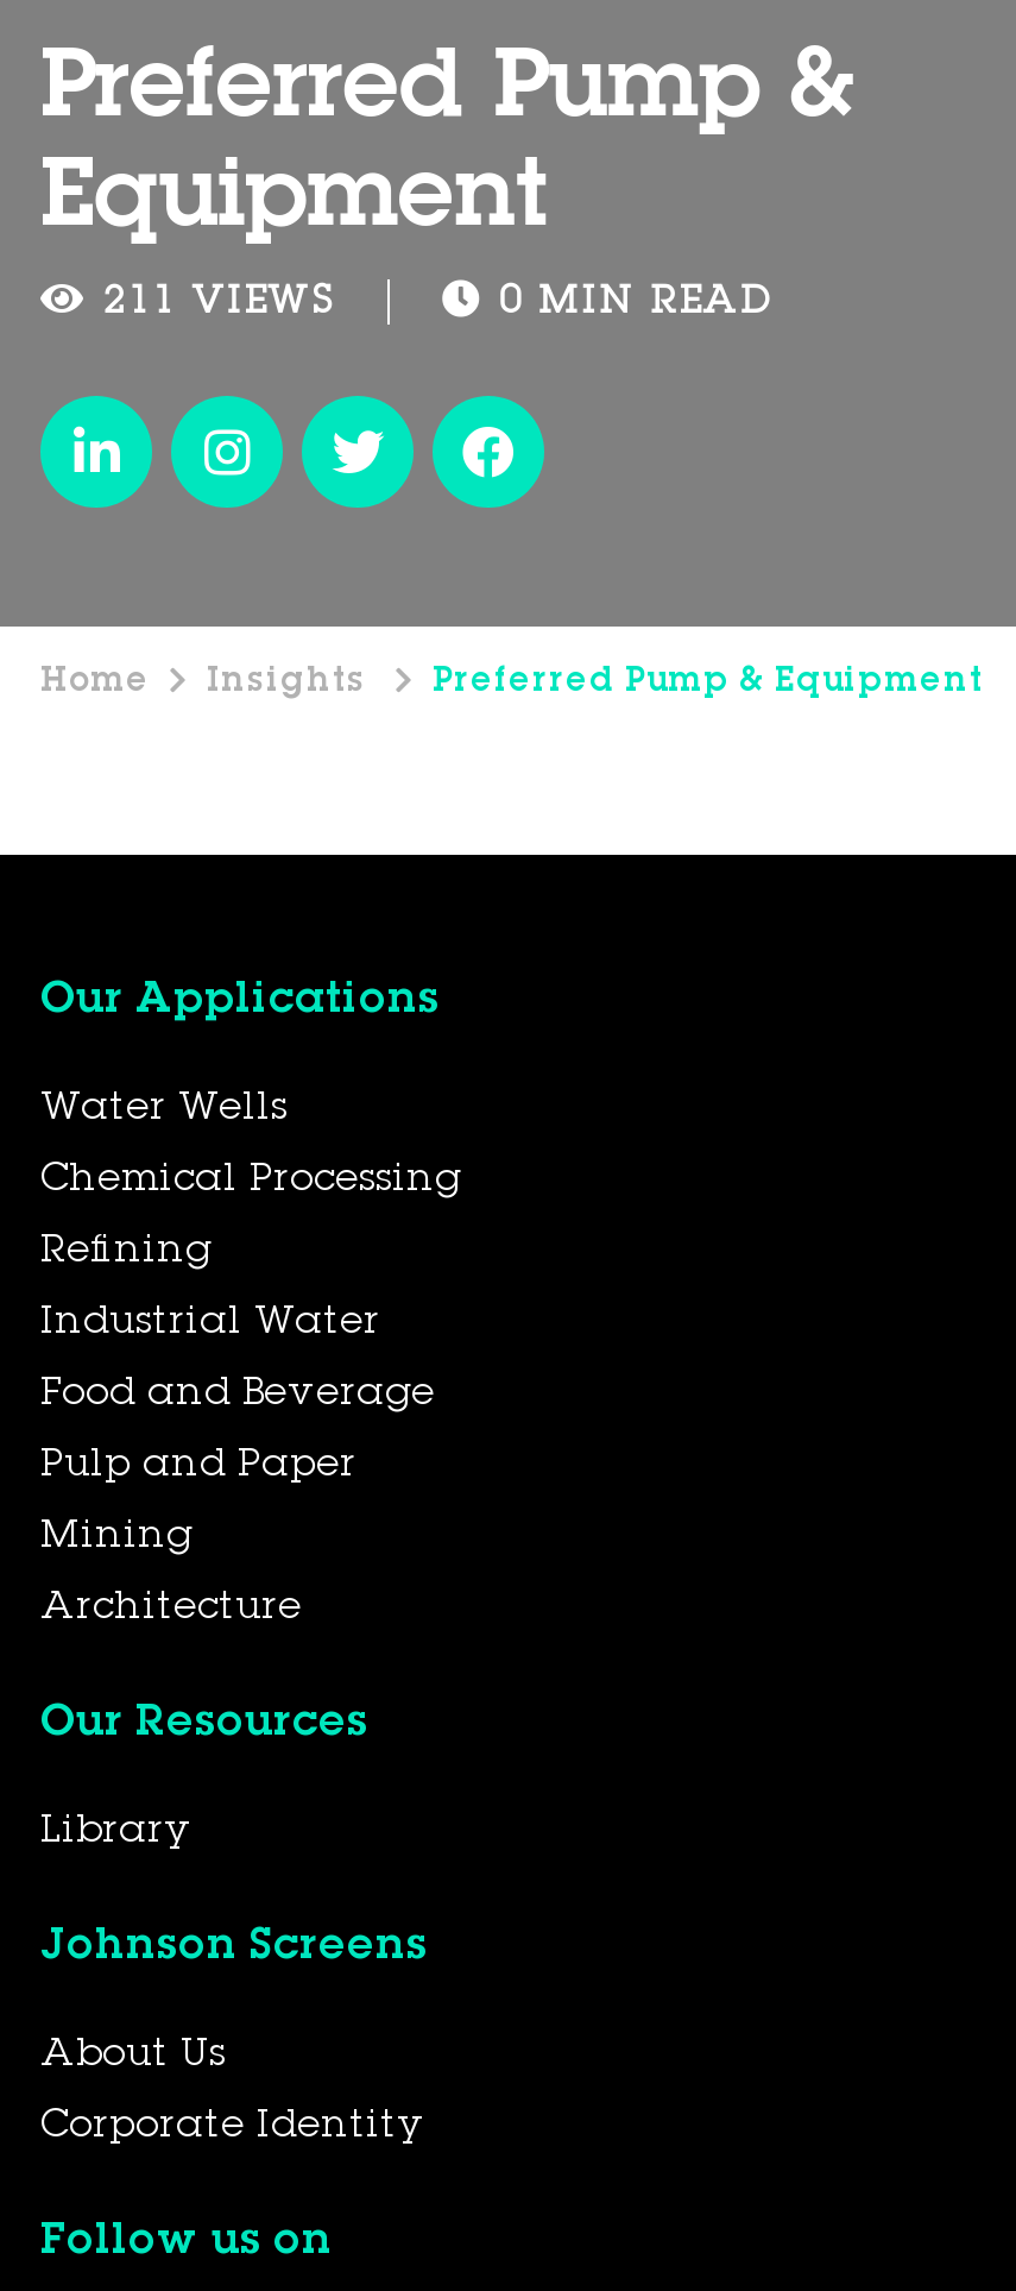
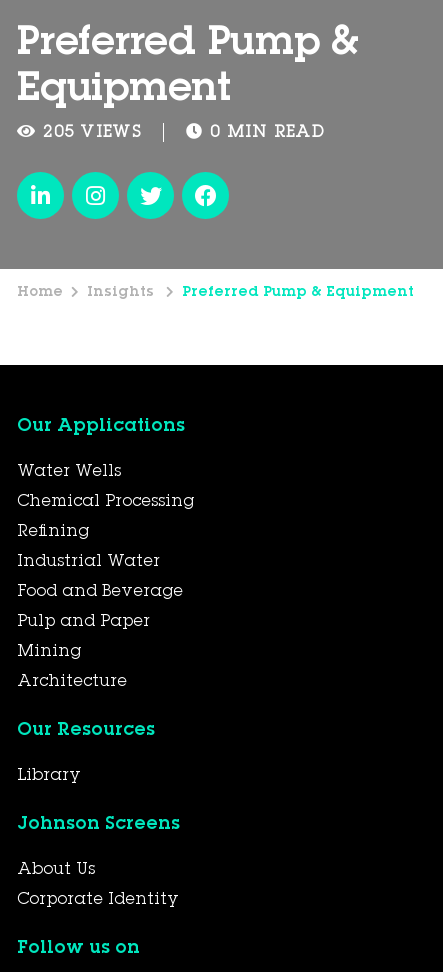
- 211 VIEWS
+ 205 VIEWS
